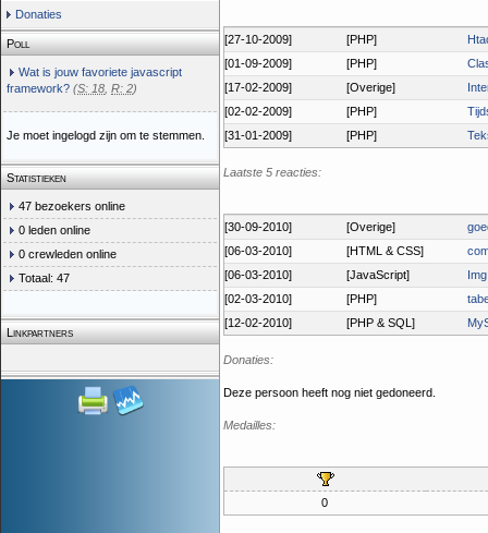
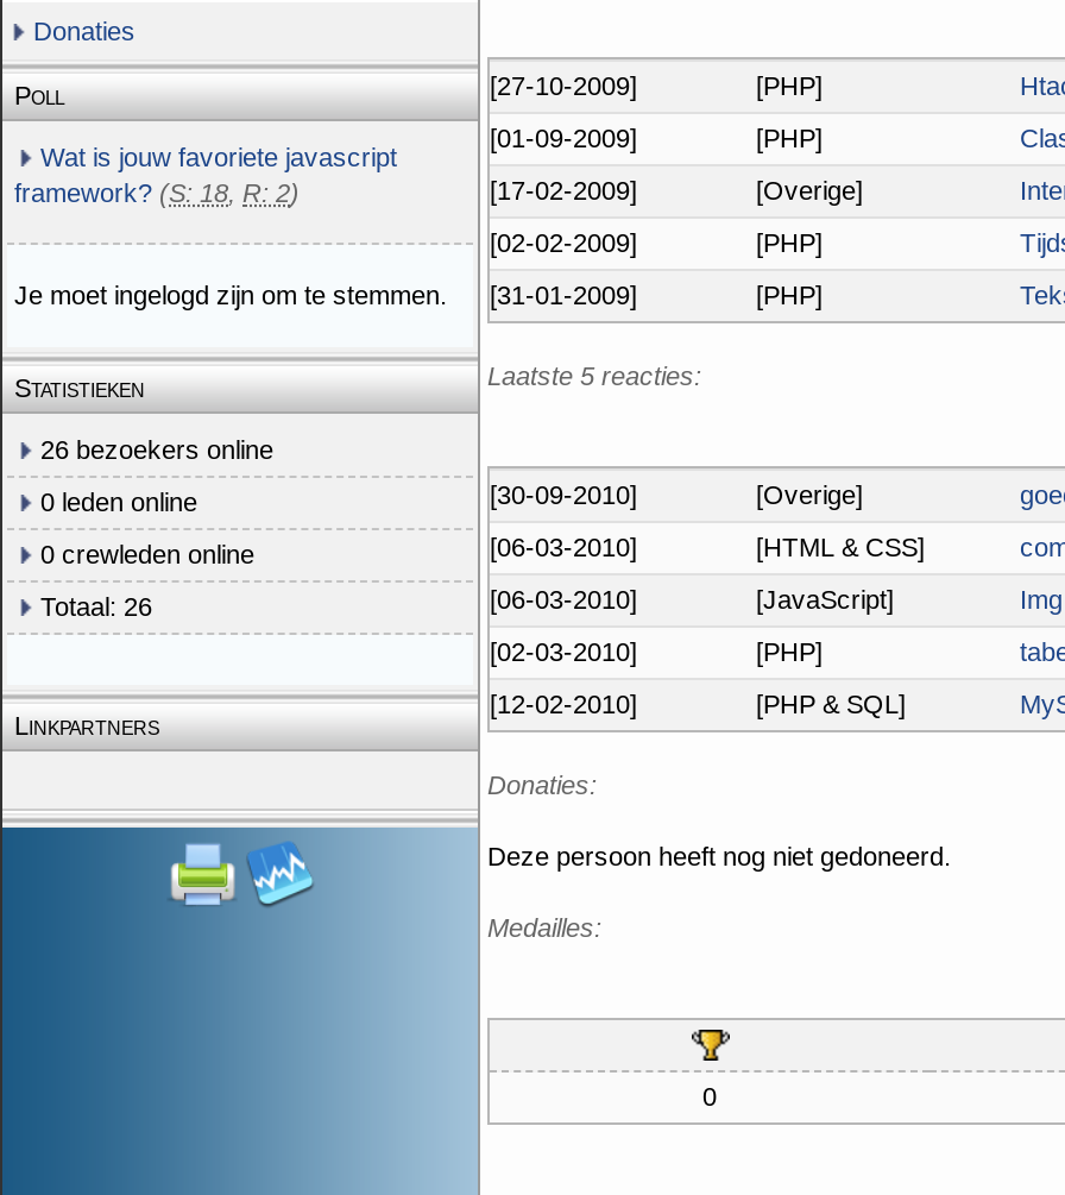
- 47 bezoekers online
+ 26 bezoekers online

- Totaal: 47
+ Totaal: 26
